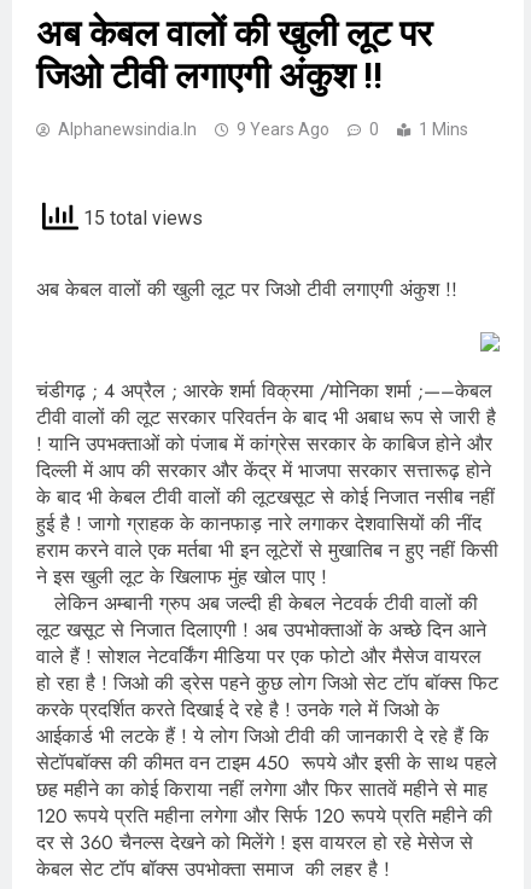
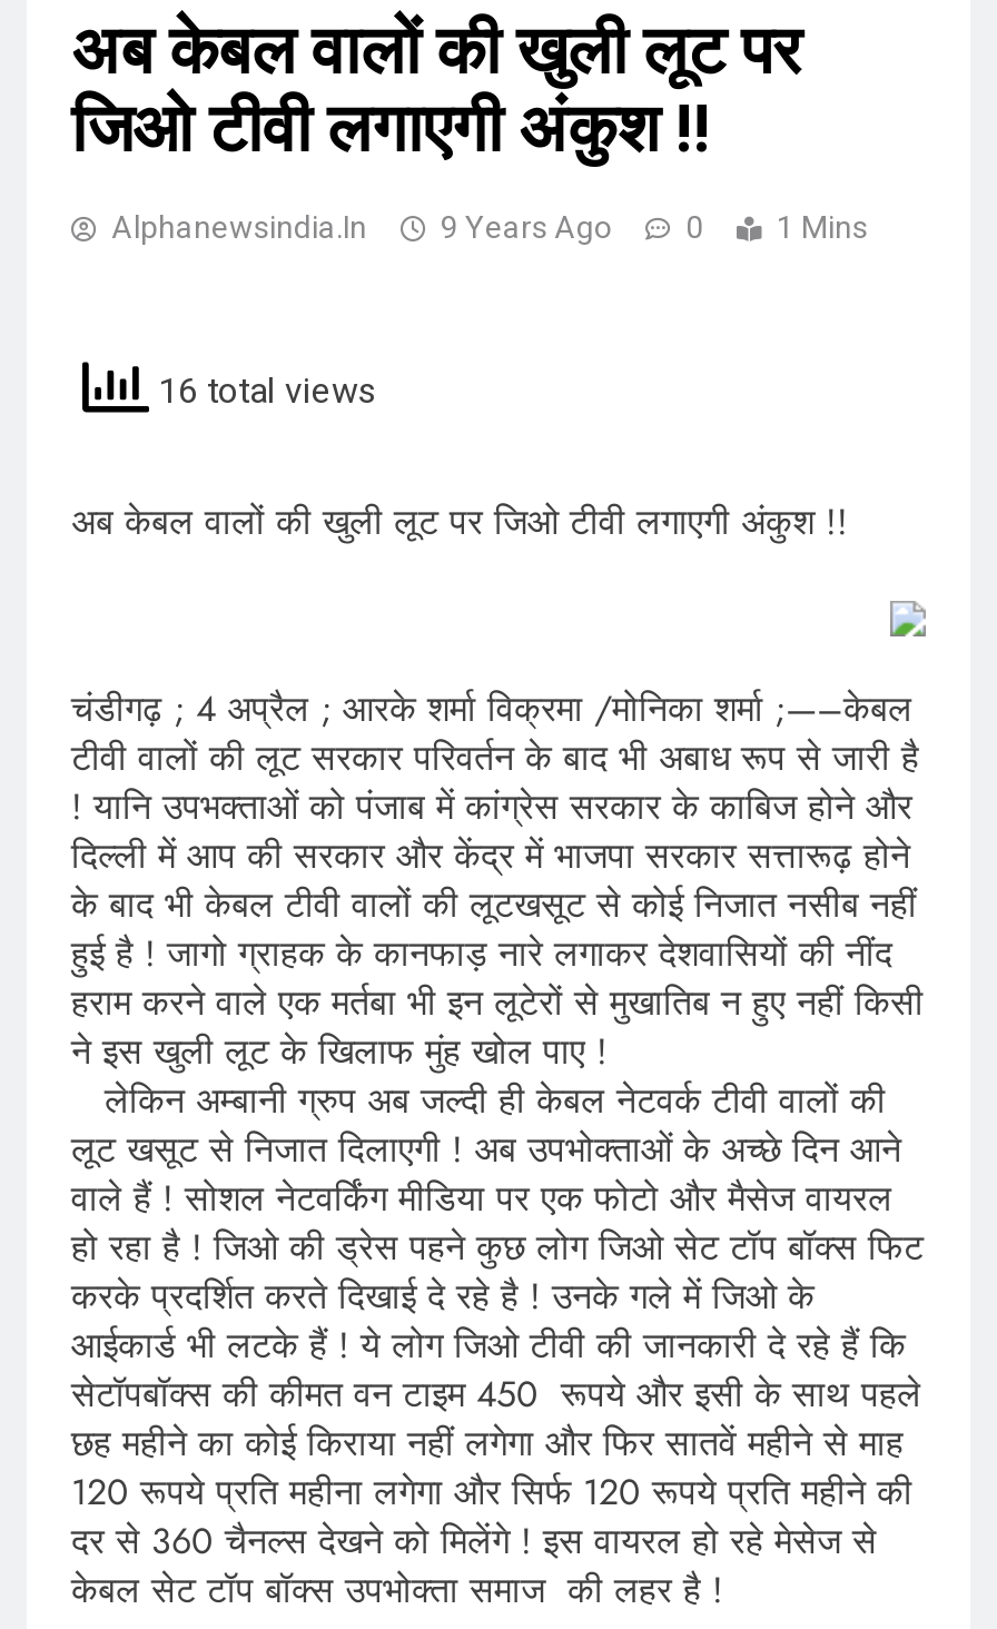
- 15 total views
+ 16 total views
